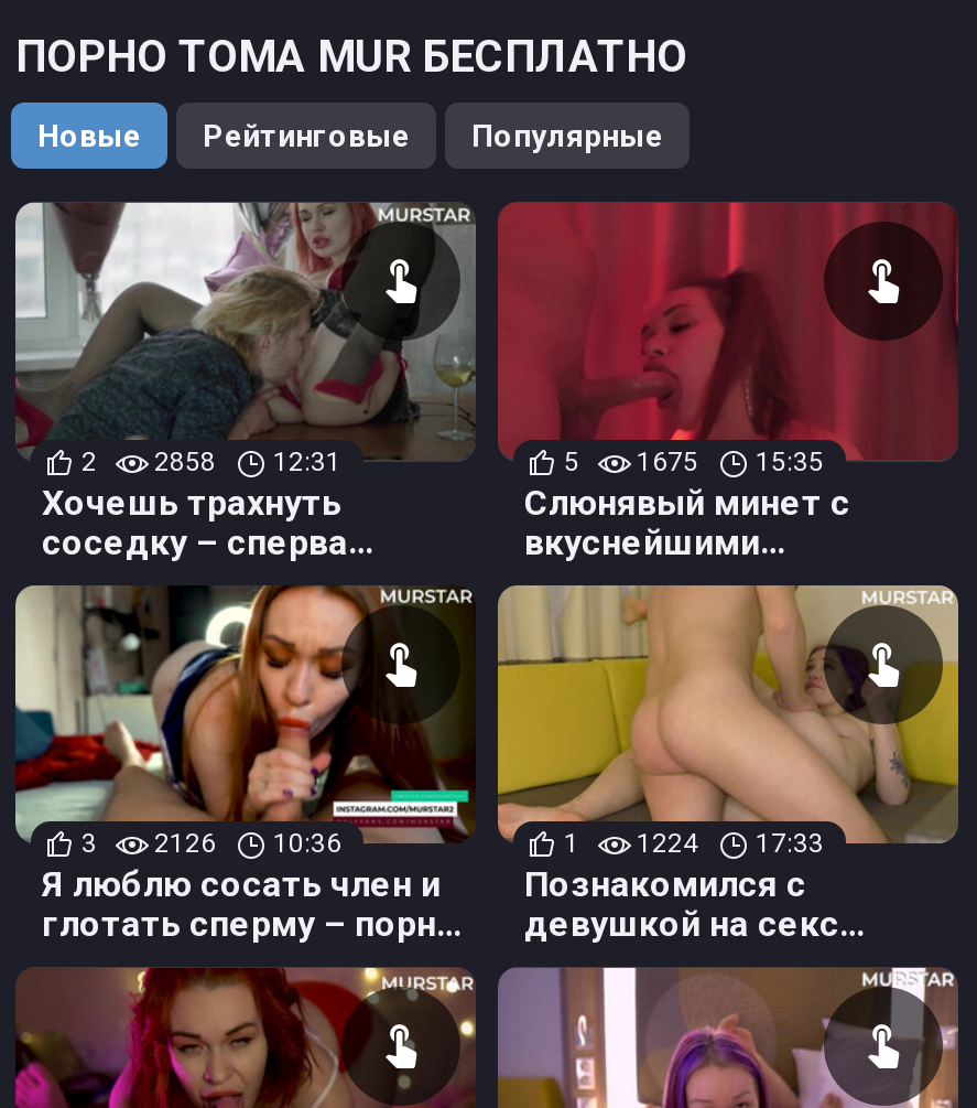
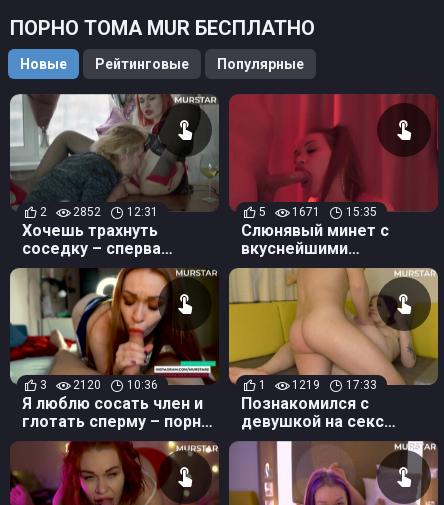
- 2 2858 12:31
+ 2 2852 12:31

- 5 1675 15:35
+ 5 1671 15:35

- 3 2126 10:36
+ 3 2120 10:36

- 1 1224 17:33
+ 1 1219 17:33
